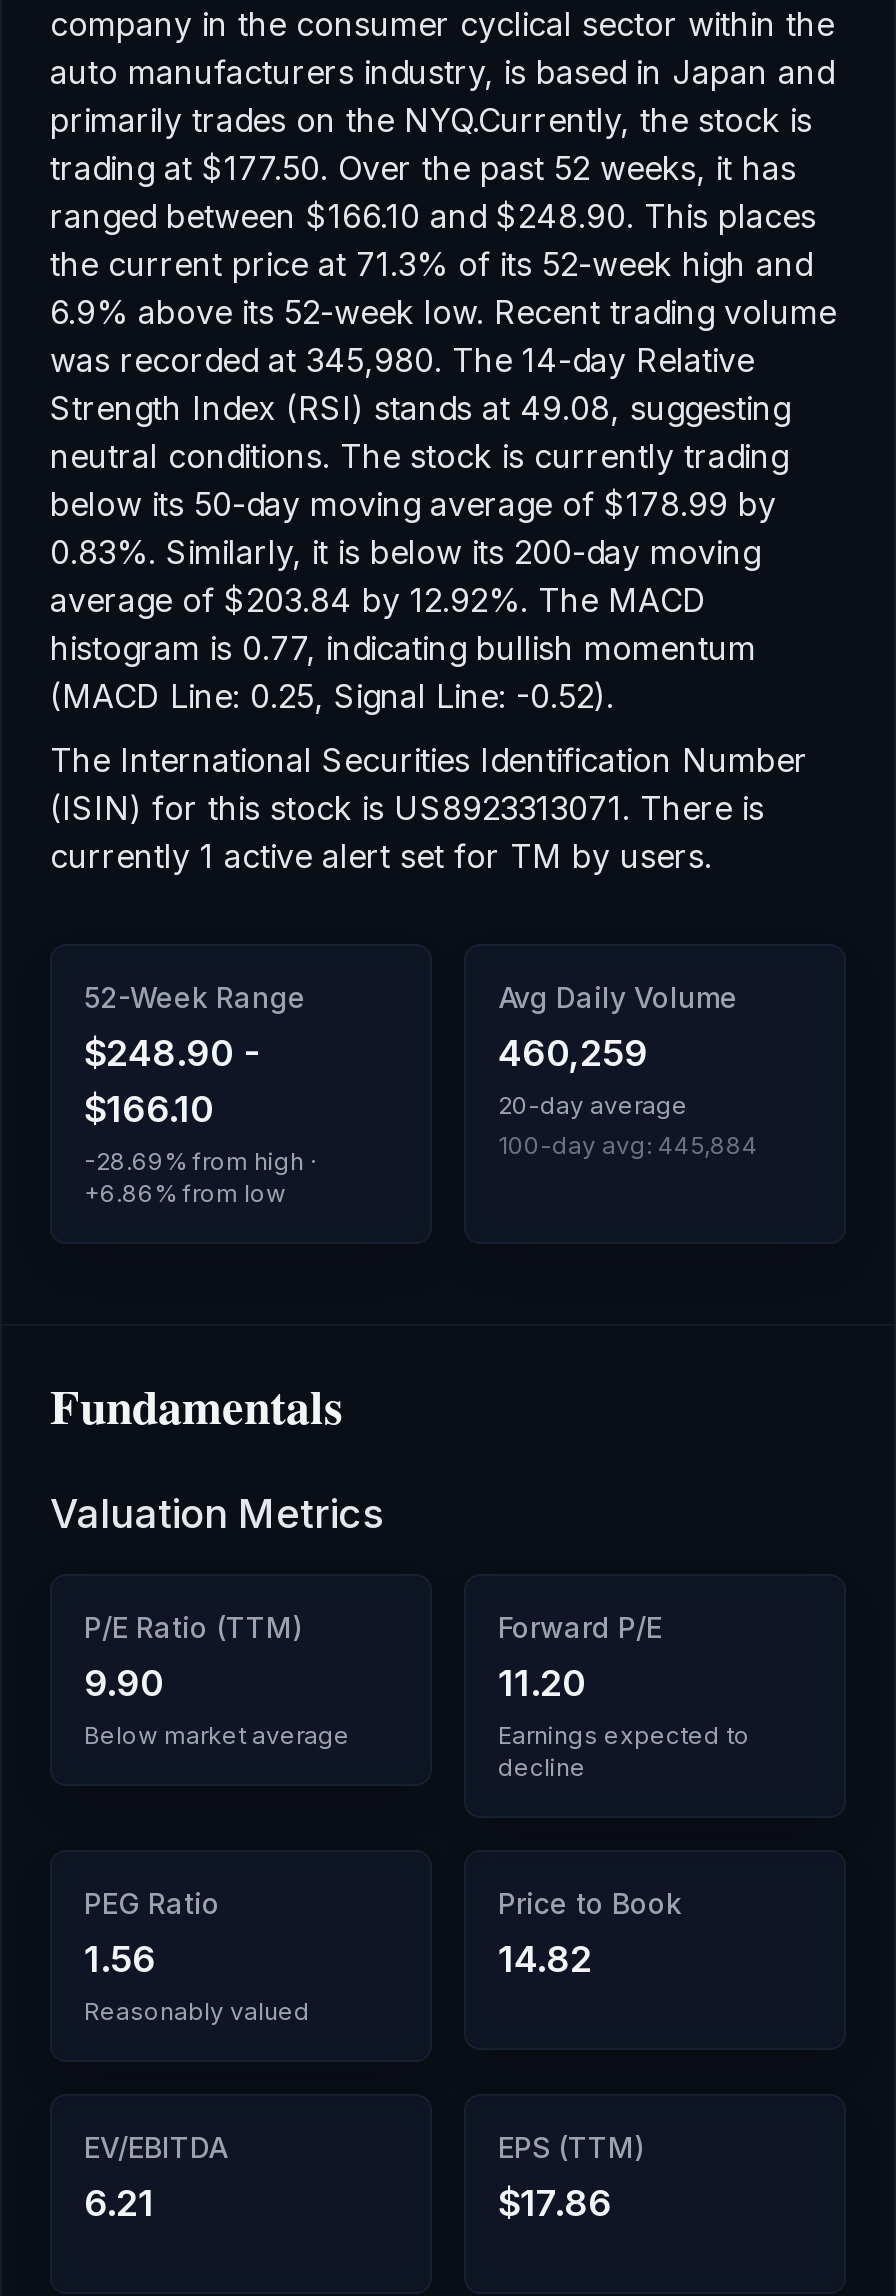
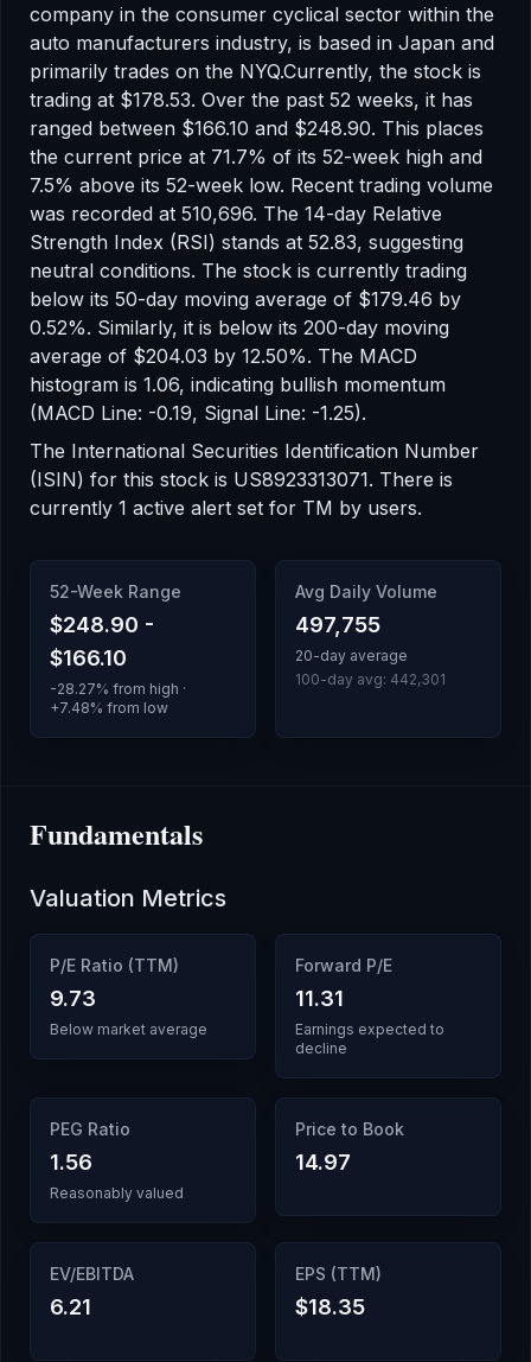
- trading at $177.50. Over the past 52 weeks, it has
+ trading at $178.53. Over the past 52 weeks, it has

- the current price at 71.3% of its 52-week high and
+ the current price at 71.7% of its 52-week high and

- 6.9% above its 52-week low. Recent trading volume
+ 7.5% above its 52-week low. Recent trading volume

- was recorded at 345,980. The 14-day Relative
+ was recorded at 510,696. The 14-day Relative

- Strength Index (RSI) stands at 49.08, suggesting
+ Strength Index (RSI) stands at 52.83, suggesting

- below its 50-day moving average of $178.99 by
+ below its 50-day moving average of $179.46 by

- 0.83%. Similarly, it is below its 200-day moving
+ 0.52%. Similarly, it is below its 200-day moving

- average of $203.84 by 12.92%. The MACD
+ average of $204.03 by 12.50%. The MACD

- histogram is 0.77, indicating bullish momentum
+ histogram is 1.06, indicating bullish momentum

- (MACD Line: 0.25, Signal Line: -0.52).
+ (MACD Line: -0.19, Signal Line: -1.25).

- 460,259
+ 497,755

- 100-day avg: 445,884
+ 100-day avg: 442,301

- -28.69% from high ·
+ -28.27% from high ·

- +6.86% from low
+ +7.48% from low

- 9.90
+ 9.73

- 11.20
+ 11.31

- 14.82
+ 14.97

- $17.86
+ $18.35
